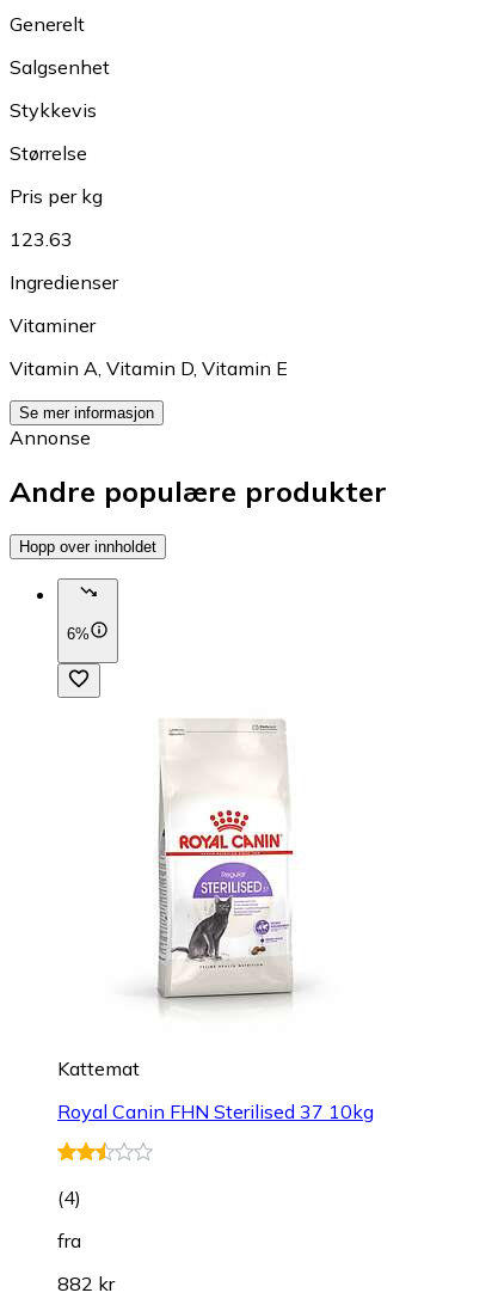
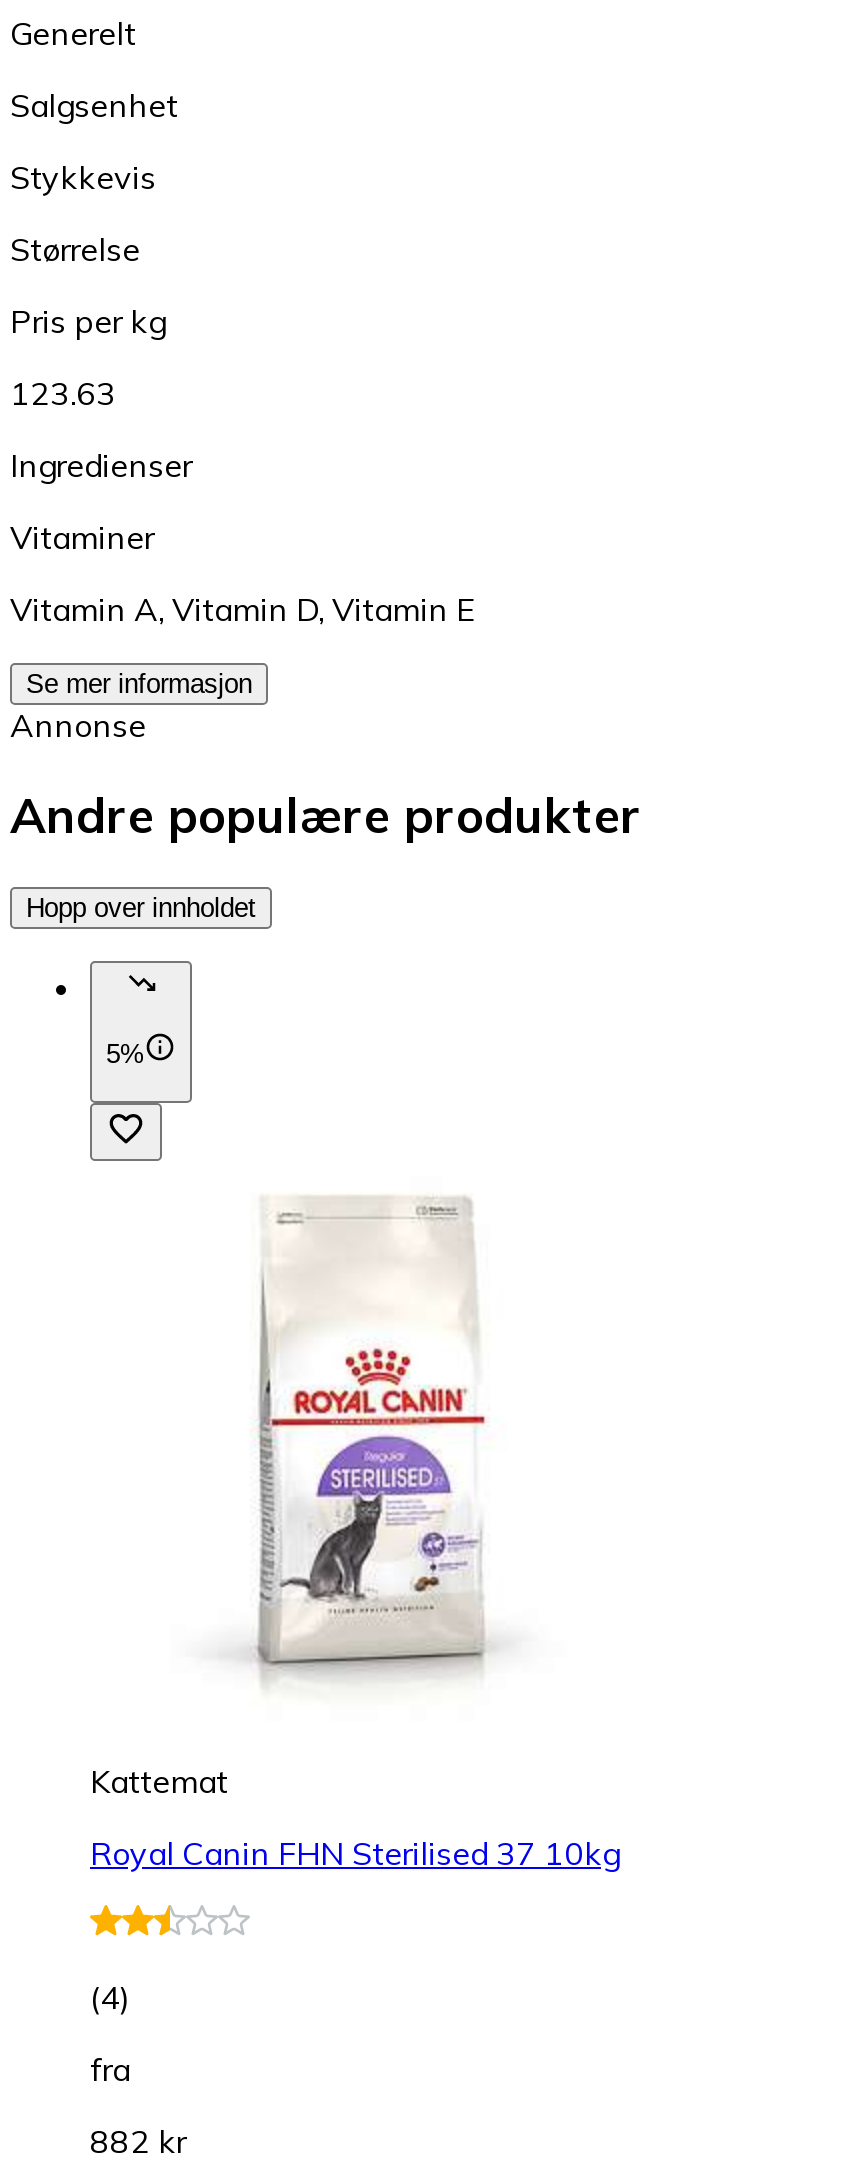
- 6%
+ 5%
